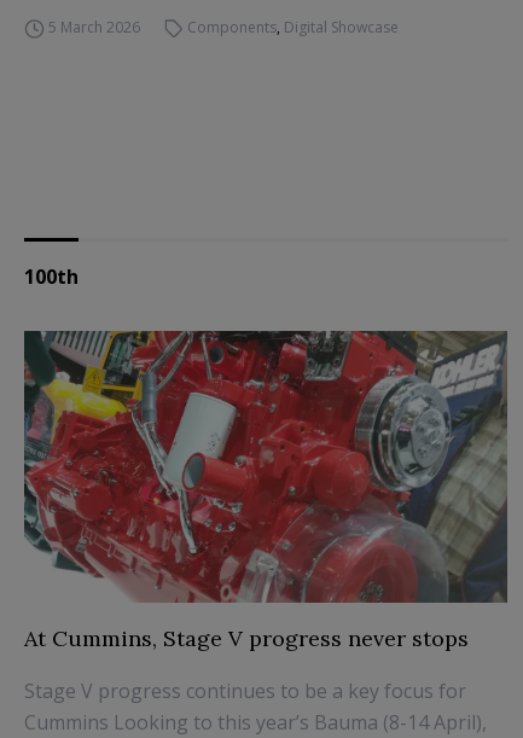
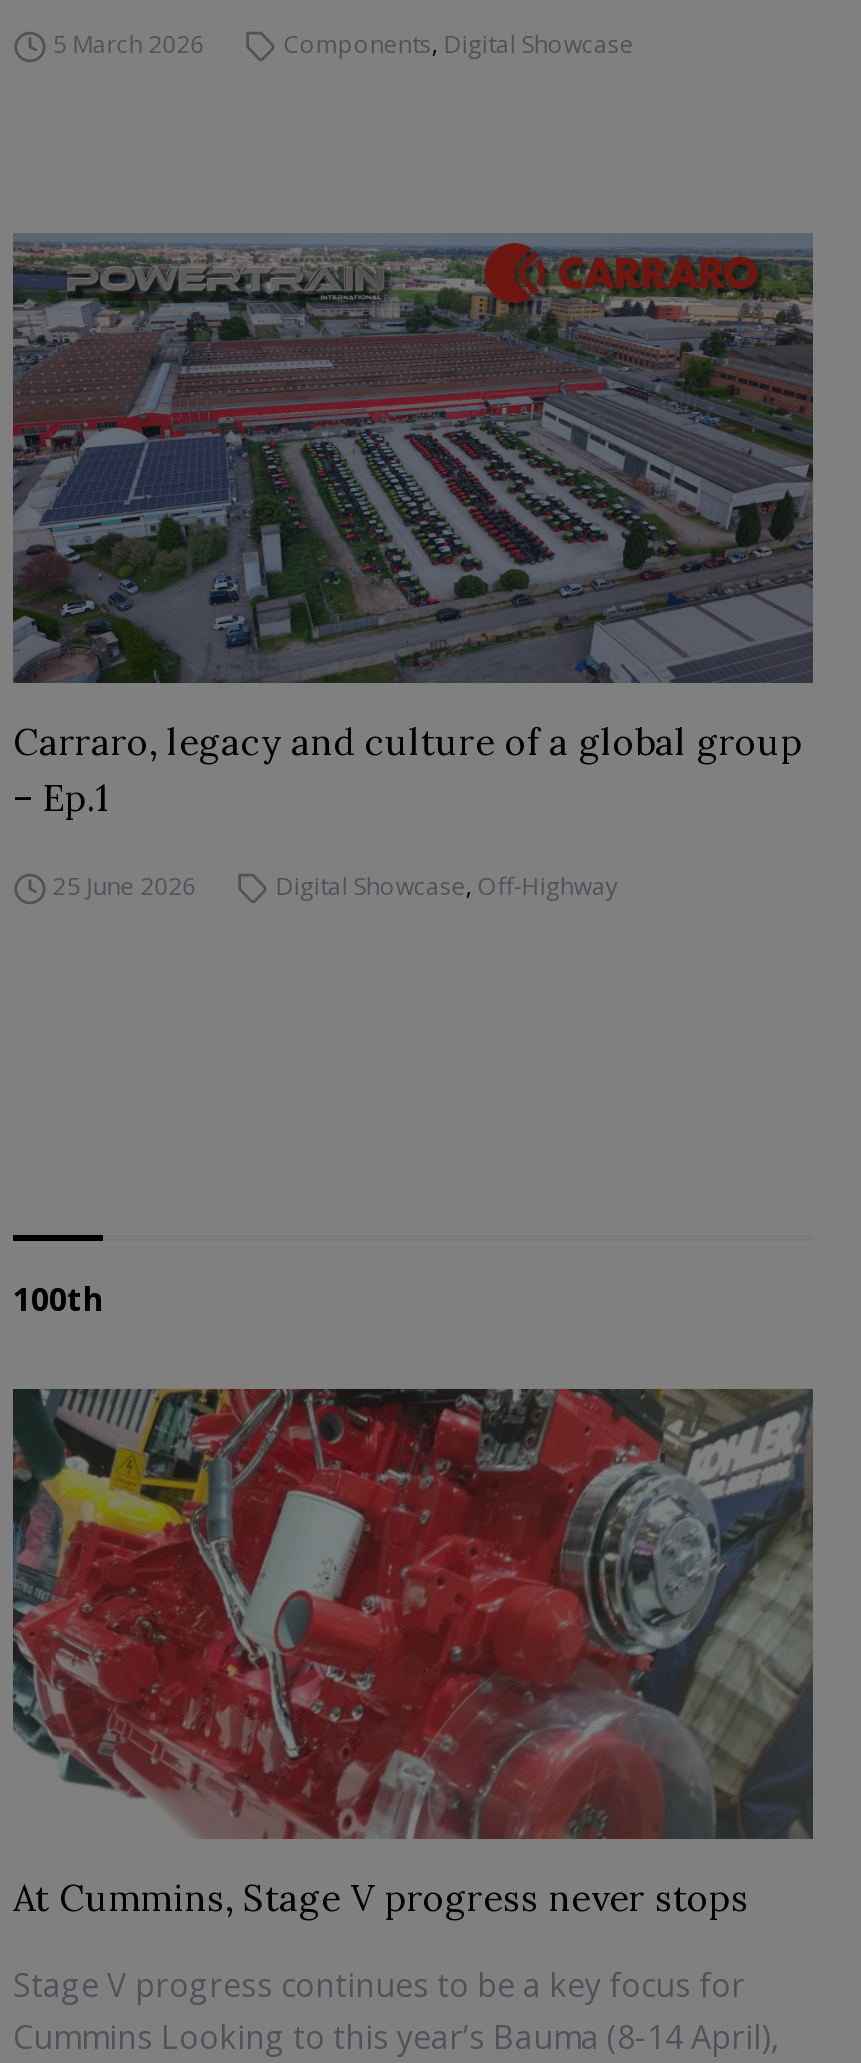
+ [image]
+ Carraro, legacy and culture of a global group
+ – Ep.1
+ 25 June 2026
+ Digital Showcase, Off-Highway
